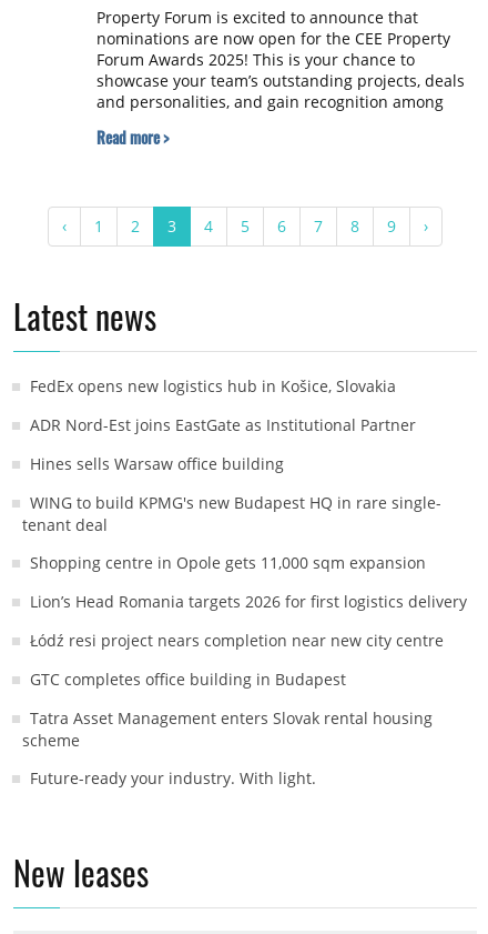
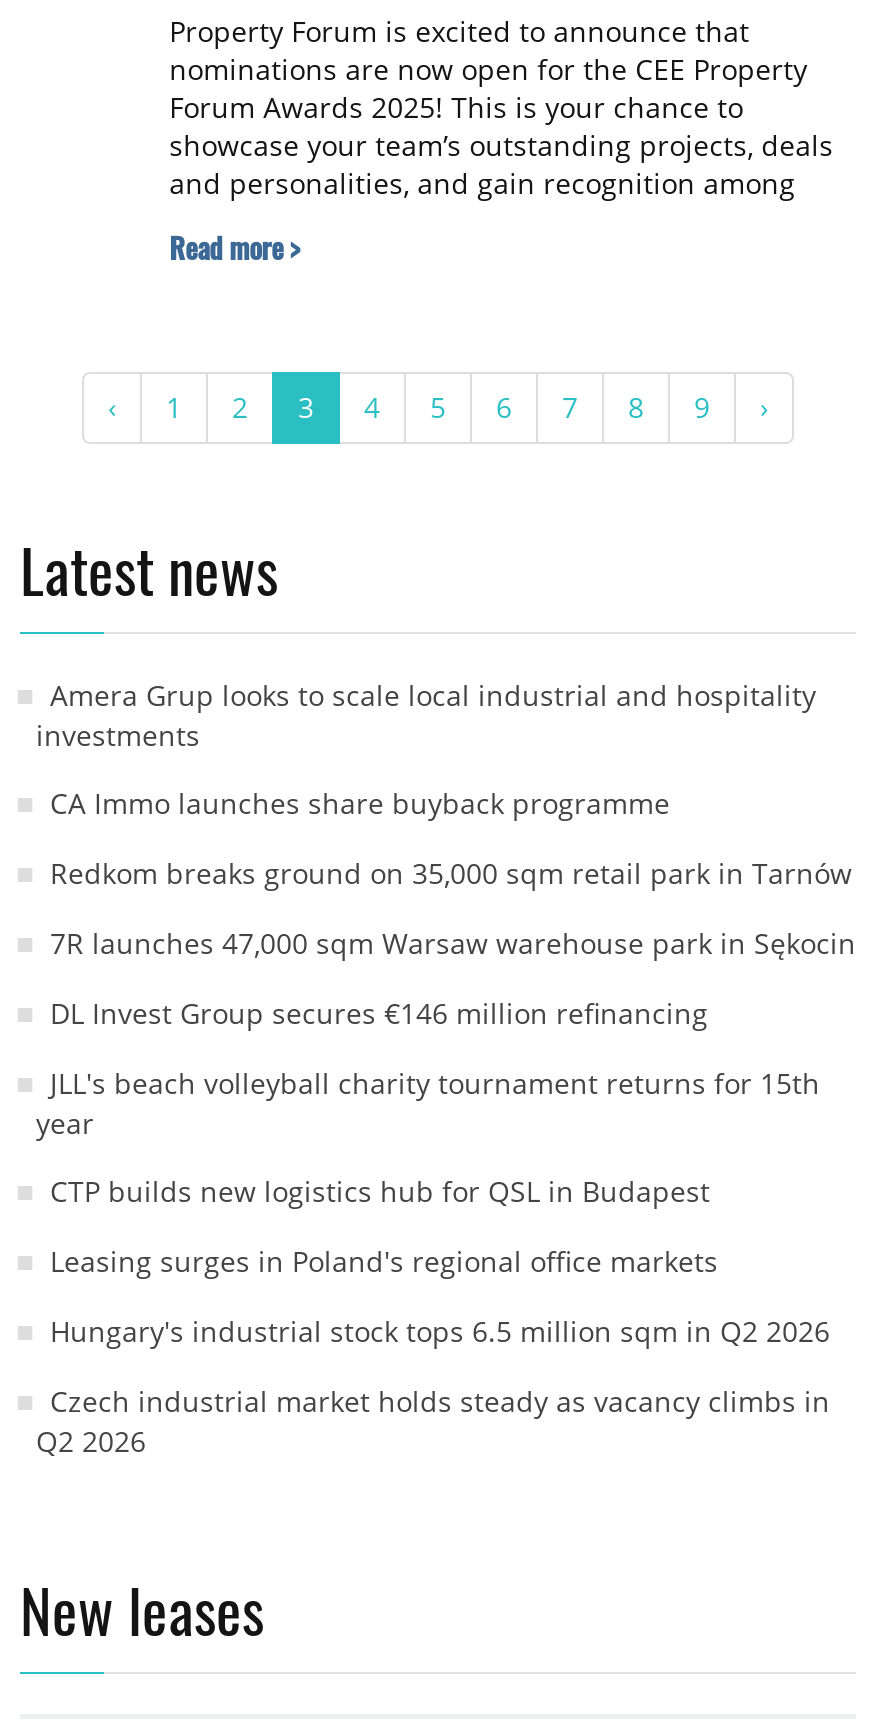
- FedEx opens new logistics hub in Košice, Slovakia
+ Amera Grup looks to scale local industrial and hospitality
+ investments

- ADR Nord-Est joins EastGate as Institutional Partner
+ CA Immo launches share buyback programme

- Hines sells Warsaw office building
+ Redkom breaks ground on 35,000 sqm retail park in Tarnów

- WING to build KPMG's new Budapest HQ in rare single-
- tenant deal
+ 7R launches 47,000 sqm Warsaw warehouse park in Sękocin

- Shopping centre in Opole gets 11,000 sqm expansion
+ DL Invest Group secures €146 million refinancing

- Lion’s Head Romania targets 2026 for first logistics delivery
+ JLL's beach volleyball charity tournament returns for 15th
+ year

- Łódź resi project nears completion near new city centre
+ CTP builds new logistics hub for QSL in Budapest

- GTC completes office building in Budapest
+ Leasing surges in Poland's regional office markets

- Tatra Asset Management enters Slovak rental housing
- scheme
+ Hungary's industrial stock tops 6.5 million sqm in Q2 2026

- Future-ready your industry. With light.
+ Czech industrial market holds steady as vacancy climbs in
+ Q2 2026
